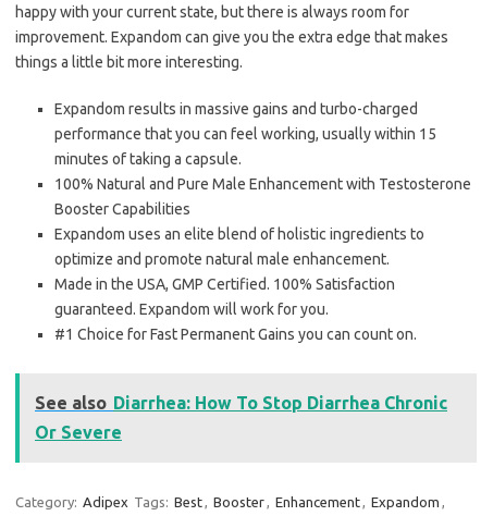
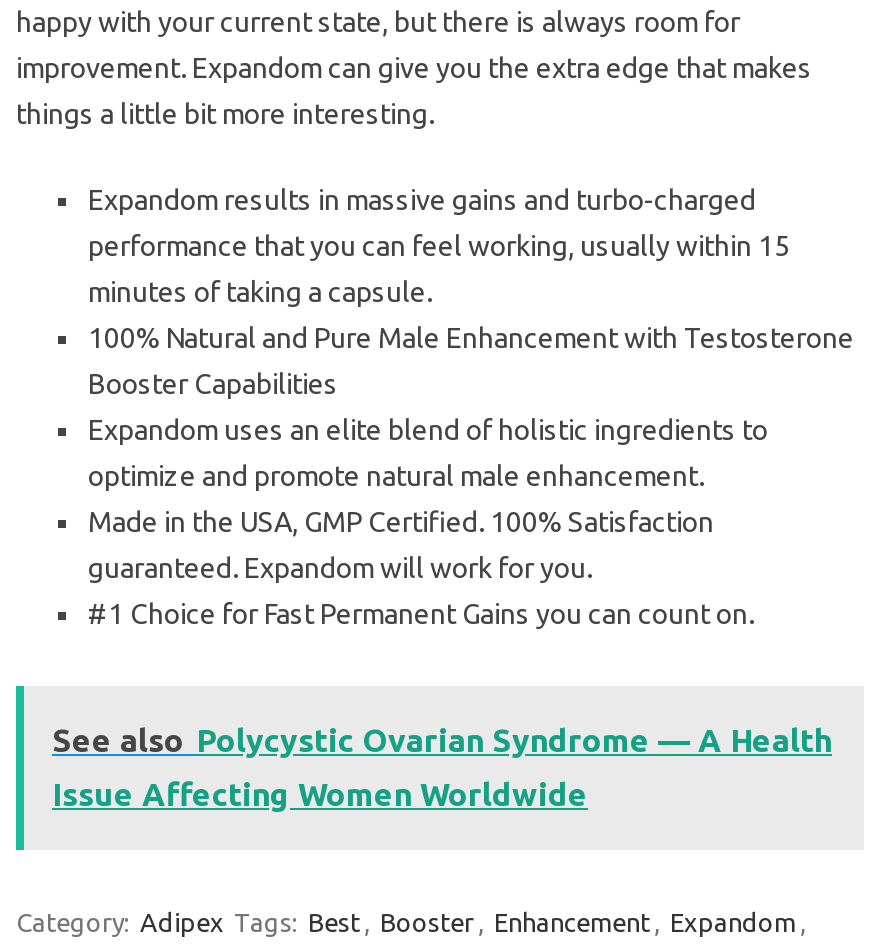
- See also Diarrhea: How To Stop Diarrhea Chronic
+ See also Polycystic Ovarian Syndrome — A Health

- Or Severe
+ Issue Affecting Women Worldwide
